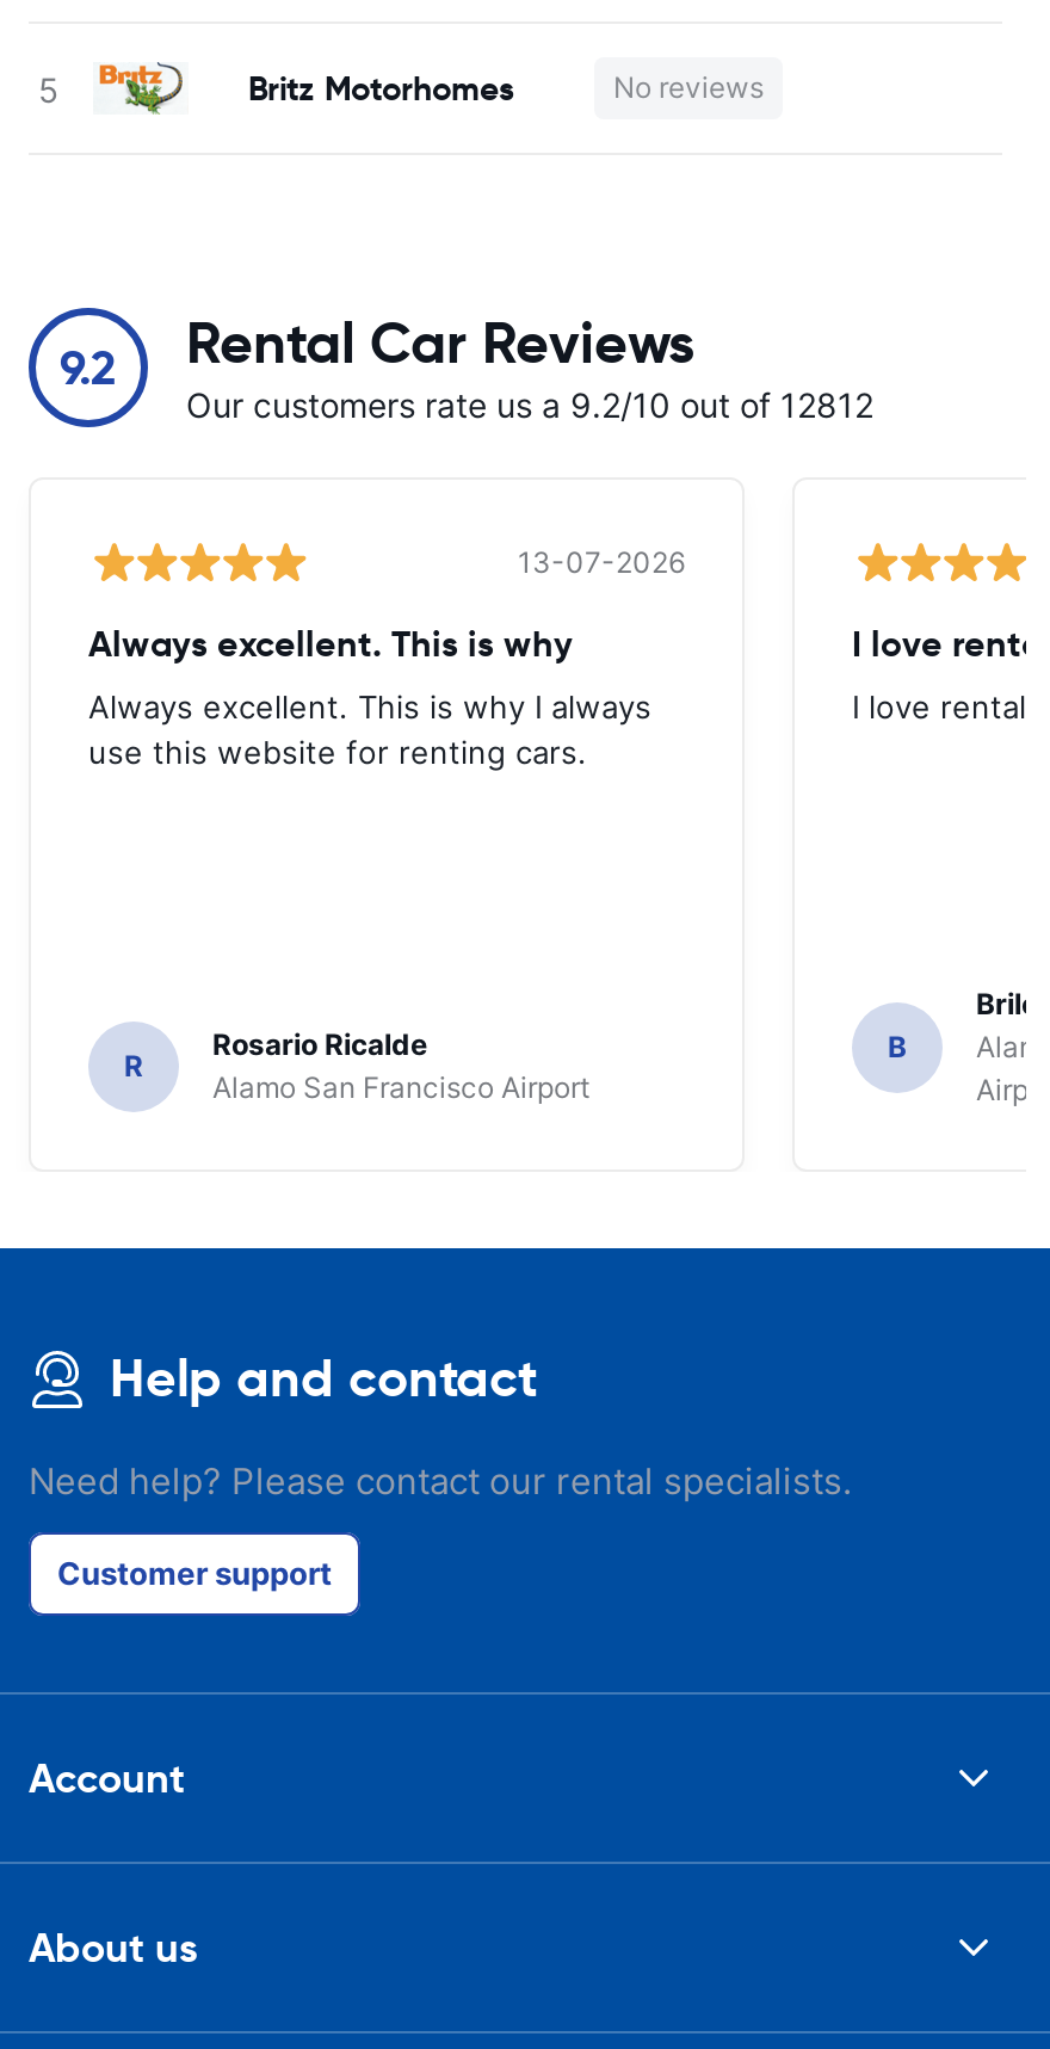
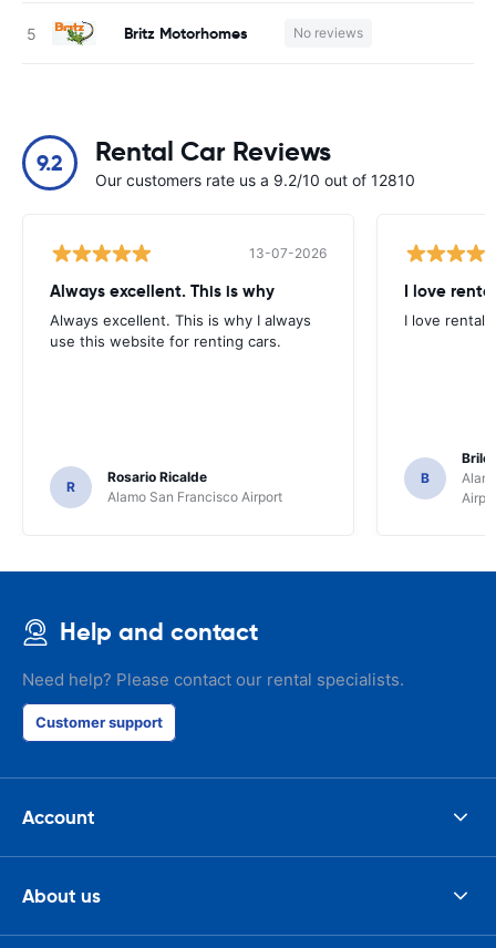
- Our customers rate us a 9.2/10 out of 12812
+ Our customers rate us a 9.2/10 out of 12810
